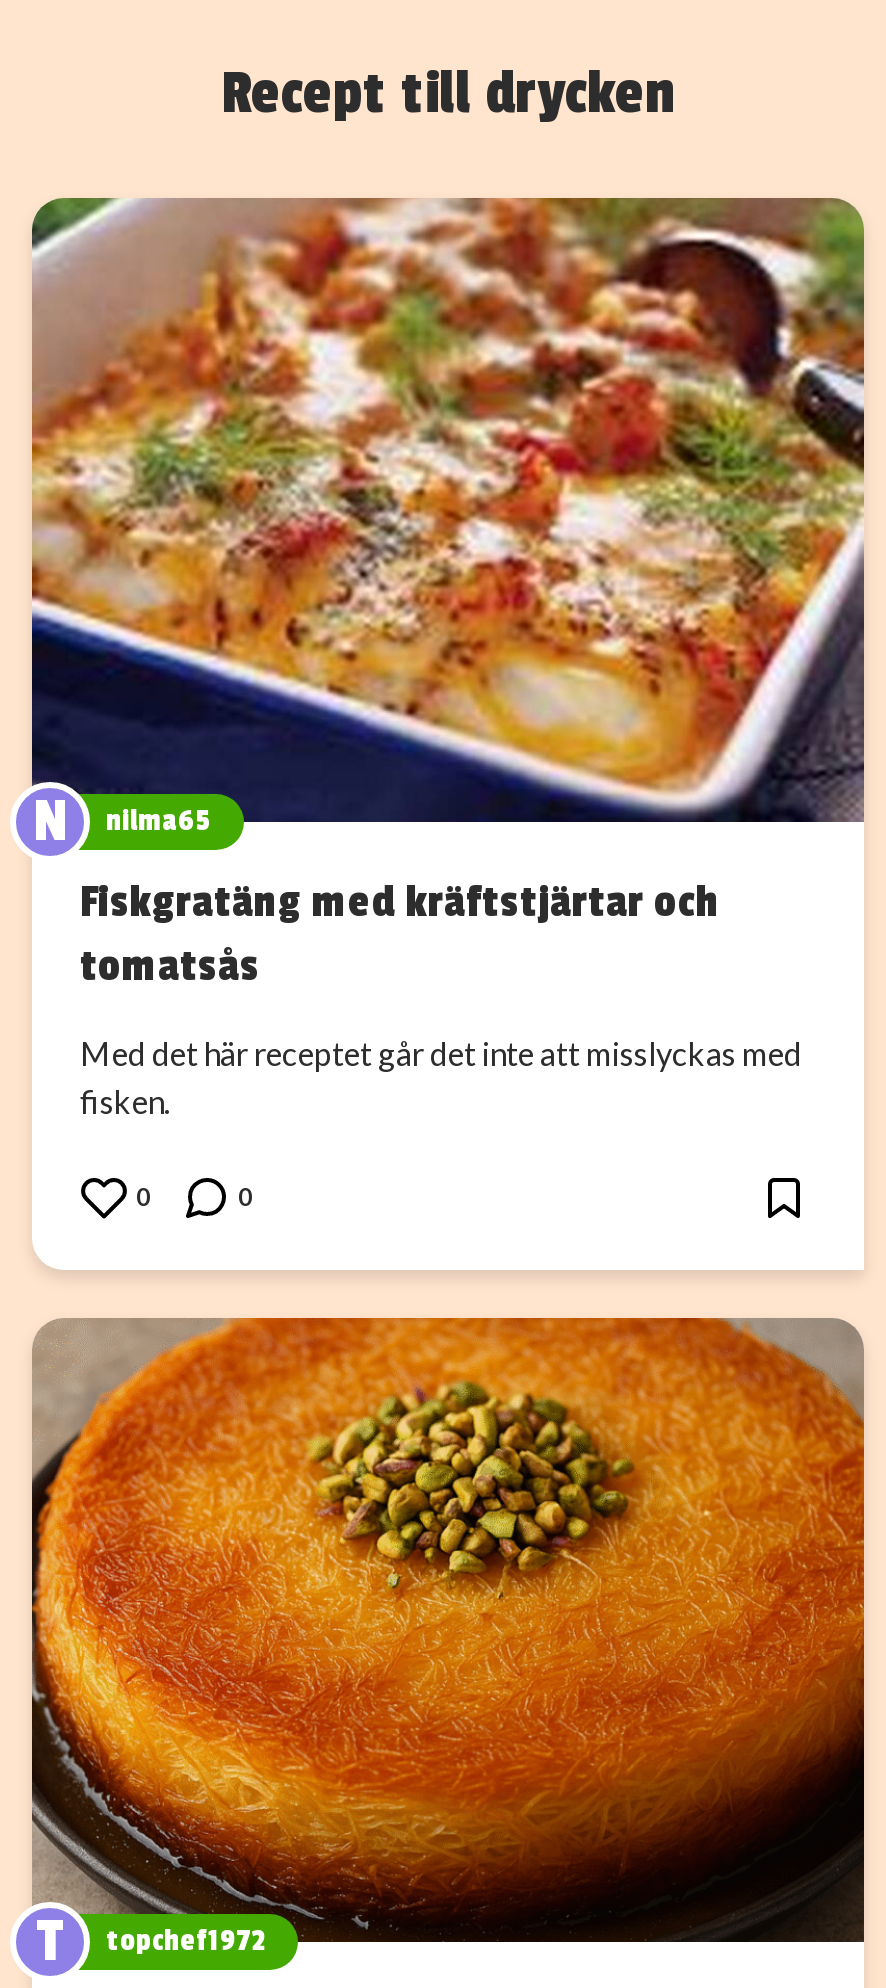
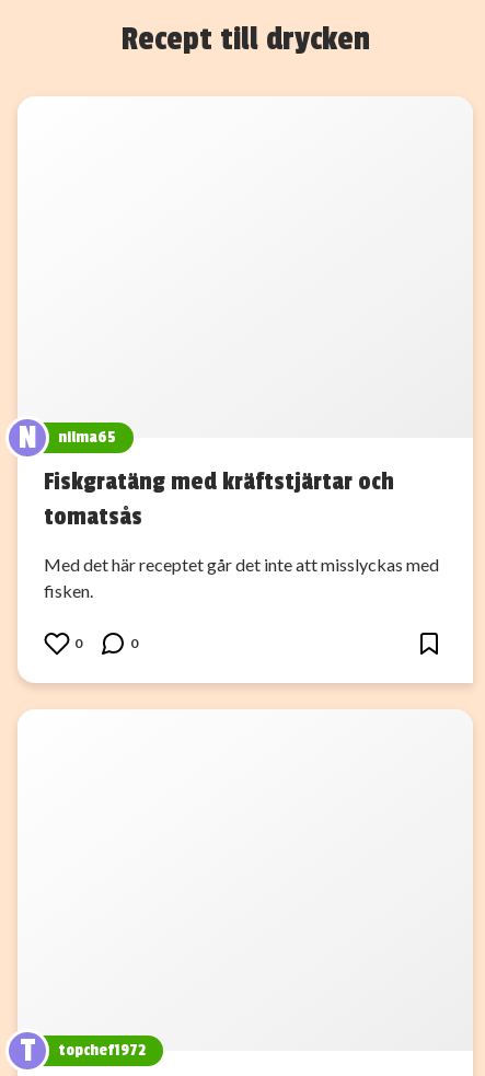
- [image]

- [image]
